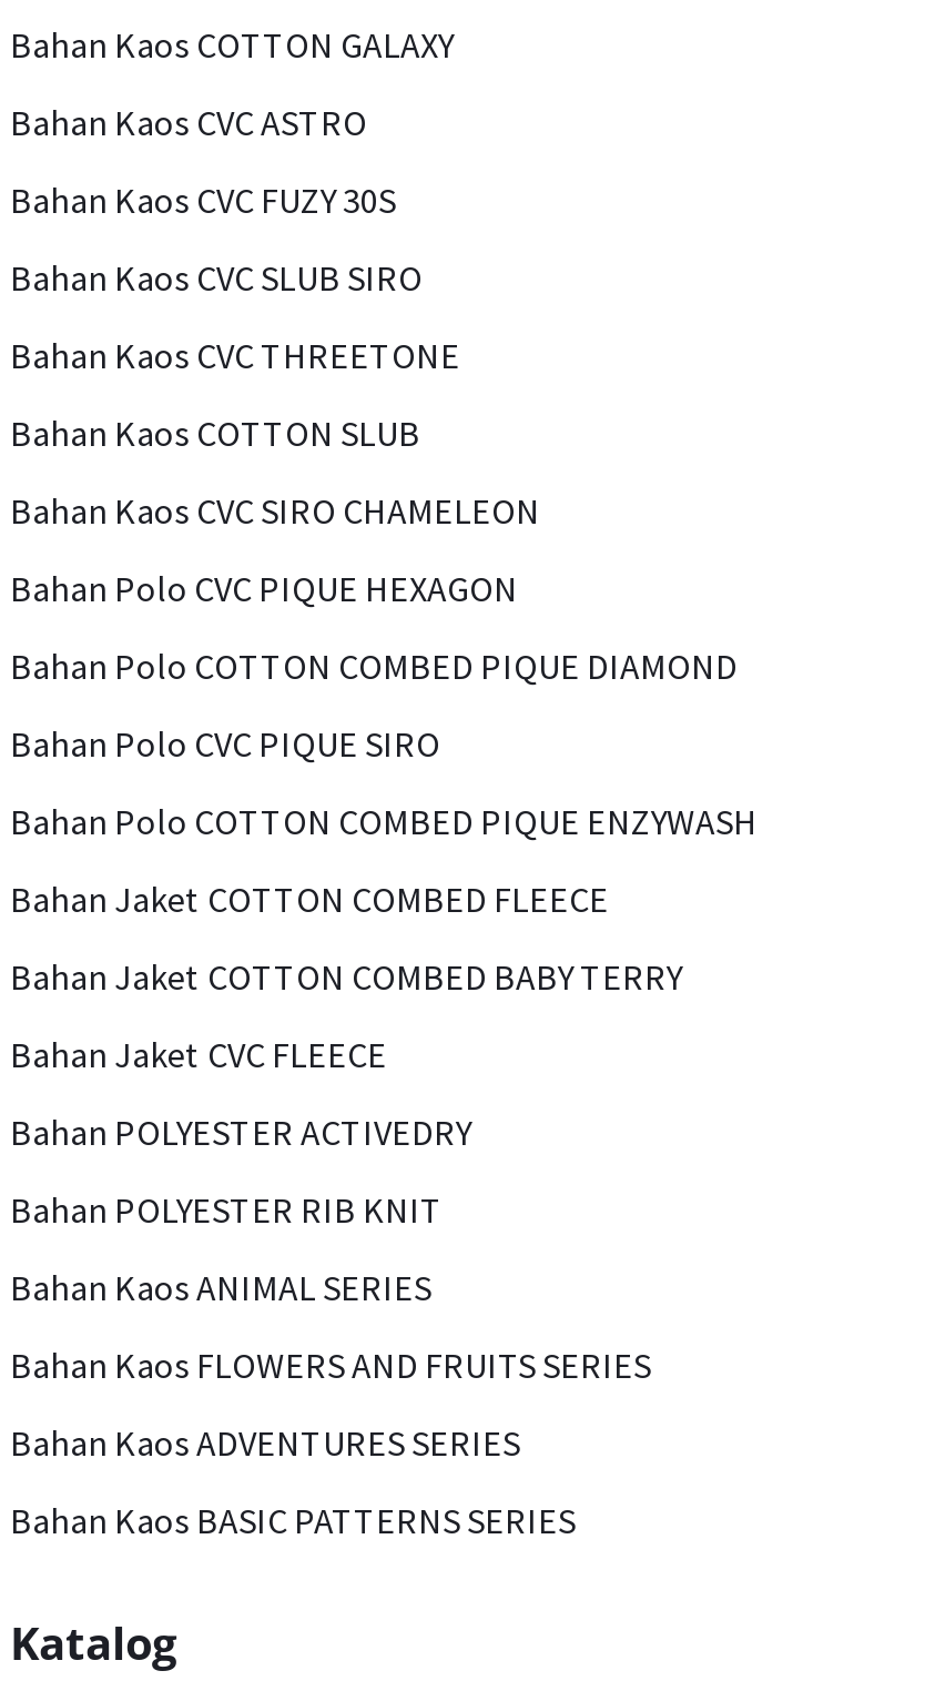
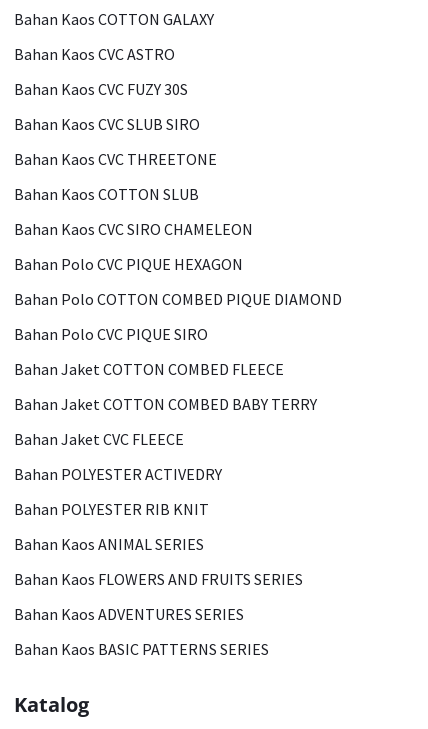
- Bahan Polo COTTON COMBED PIQUE ENZYWASH
